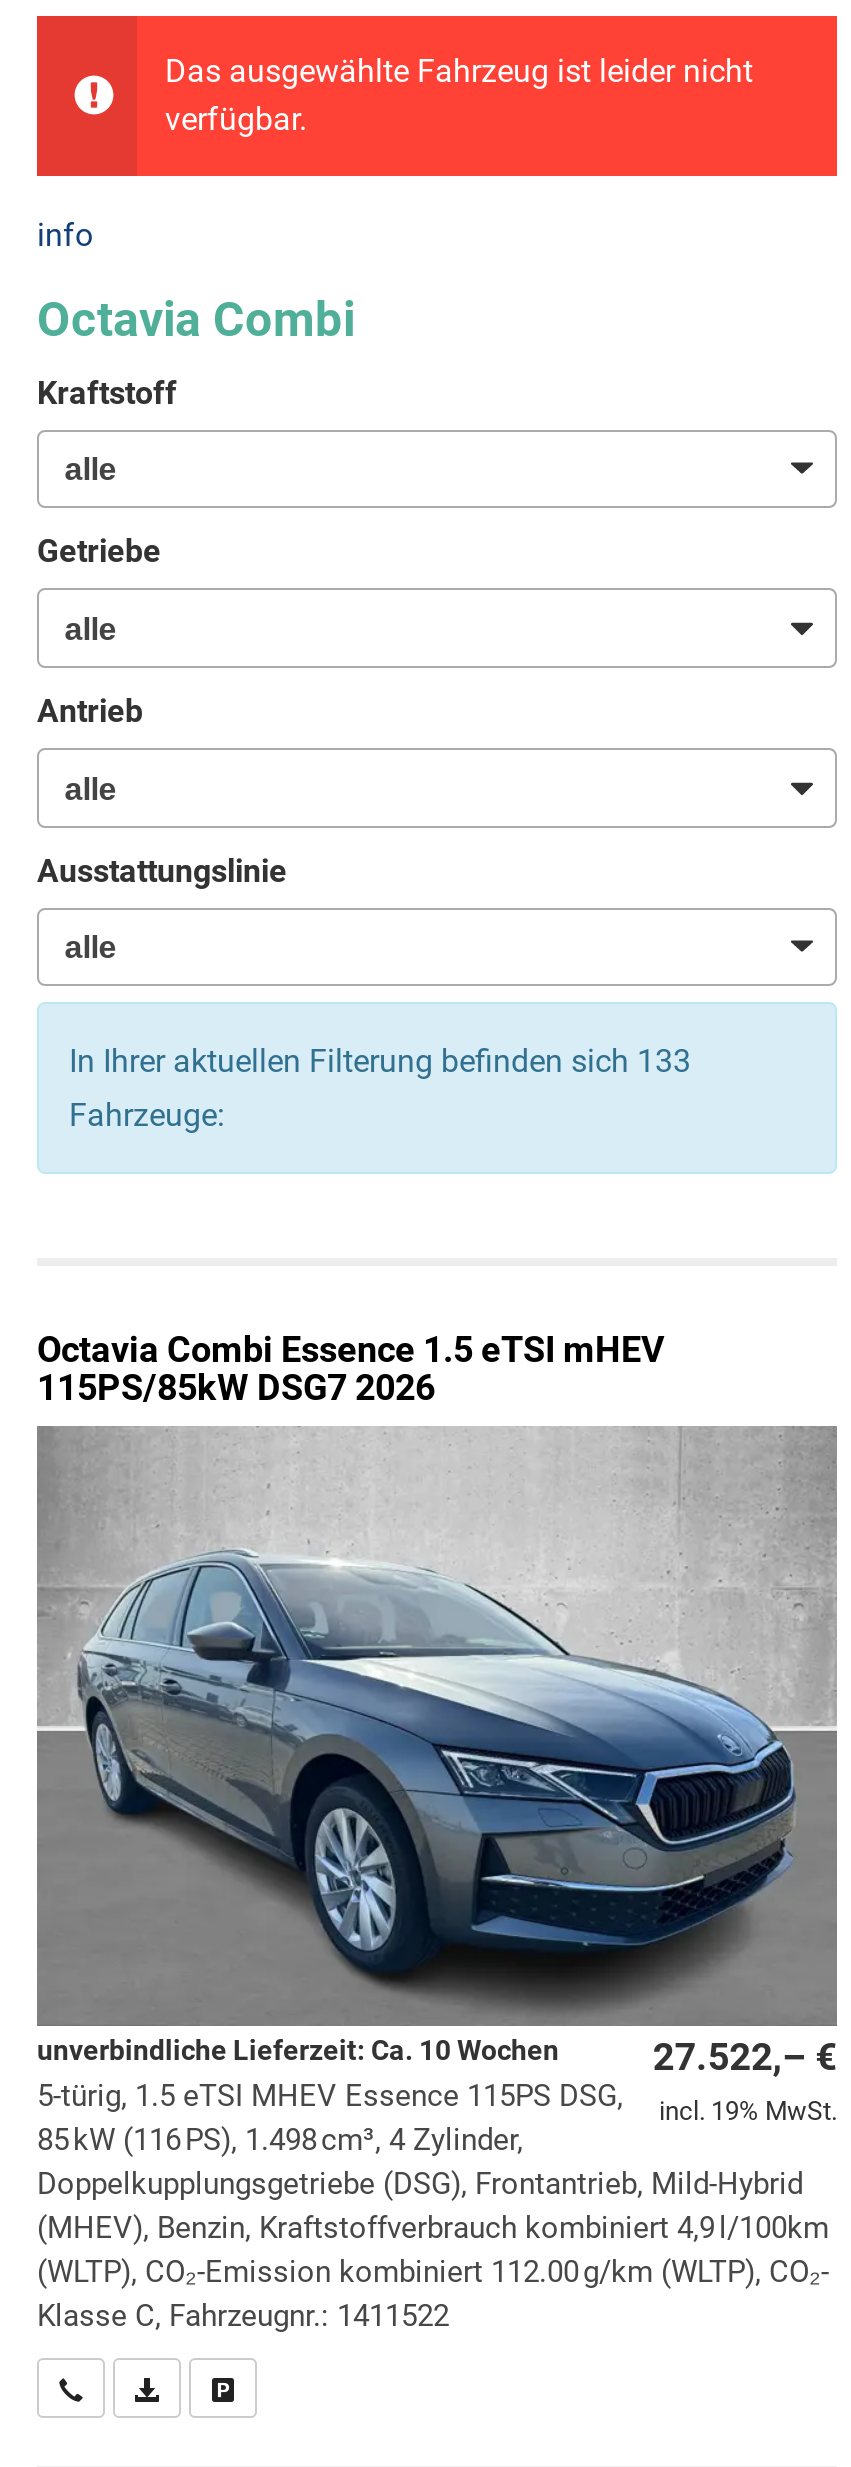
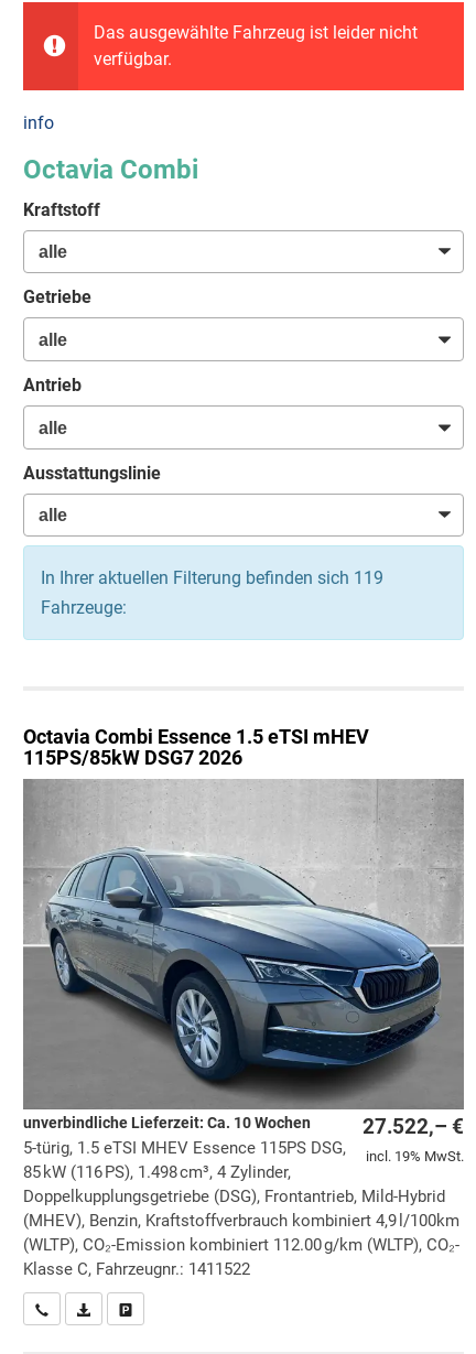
- In Ihrer aktuellen Filterung befinden sich 133
+ In Ihrer aktuellen Filterung befinden sich 119
